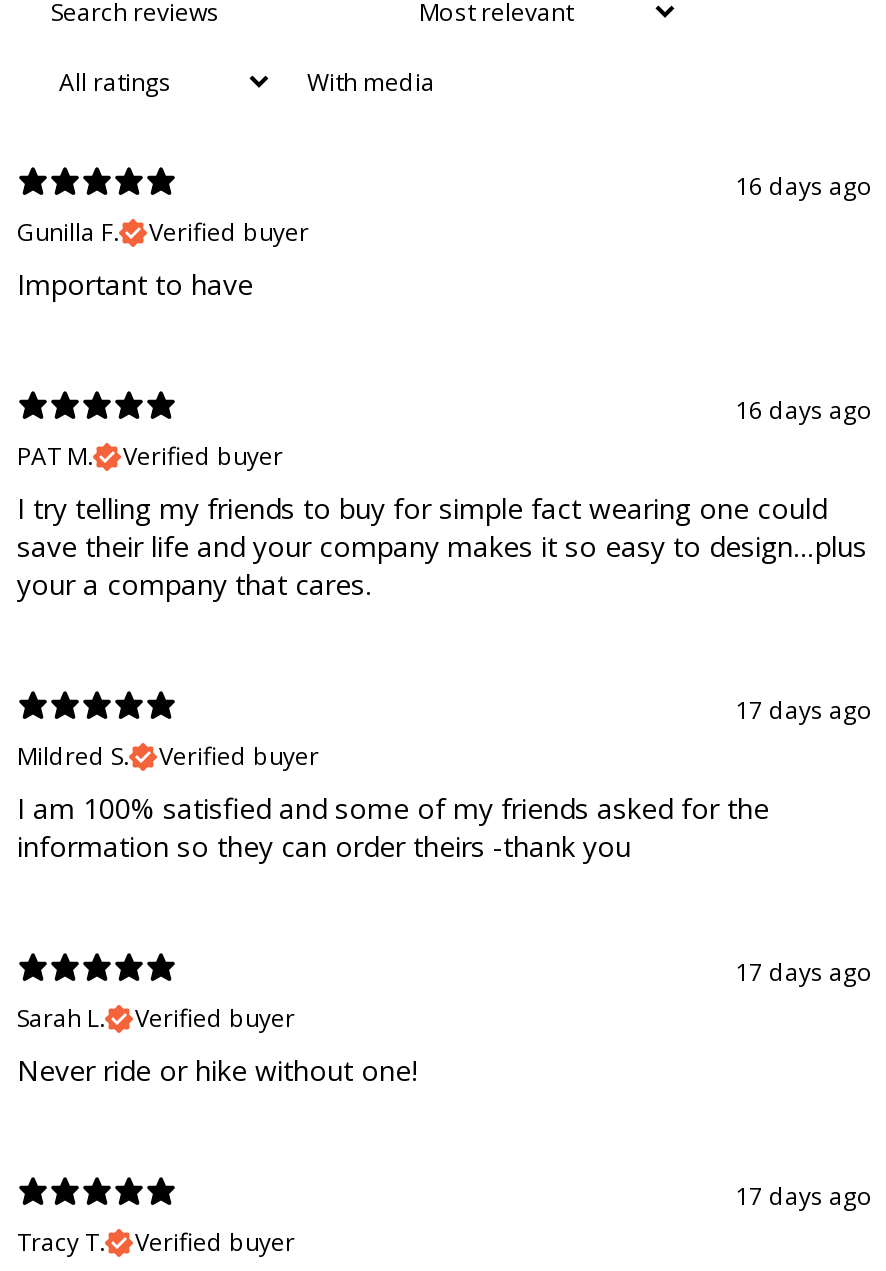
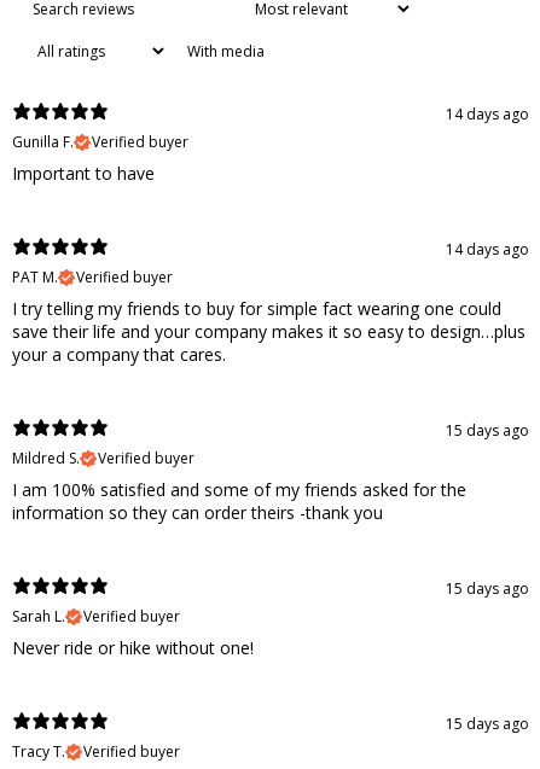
- 16 days ago
+ 14 days ago

- 16 days ago
+ 14 days ago

- 17 days ago
+ 15 days ago

- 17 days ago
+ 15 days ago

- 17 days ago
+ 15 days ago
